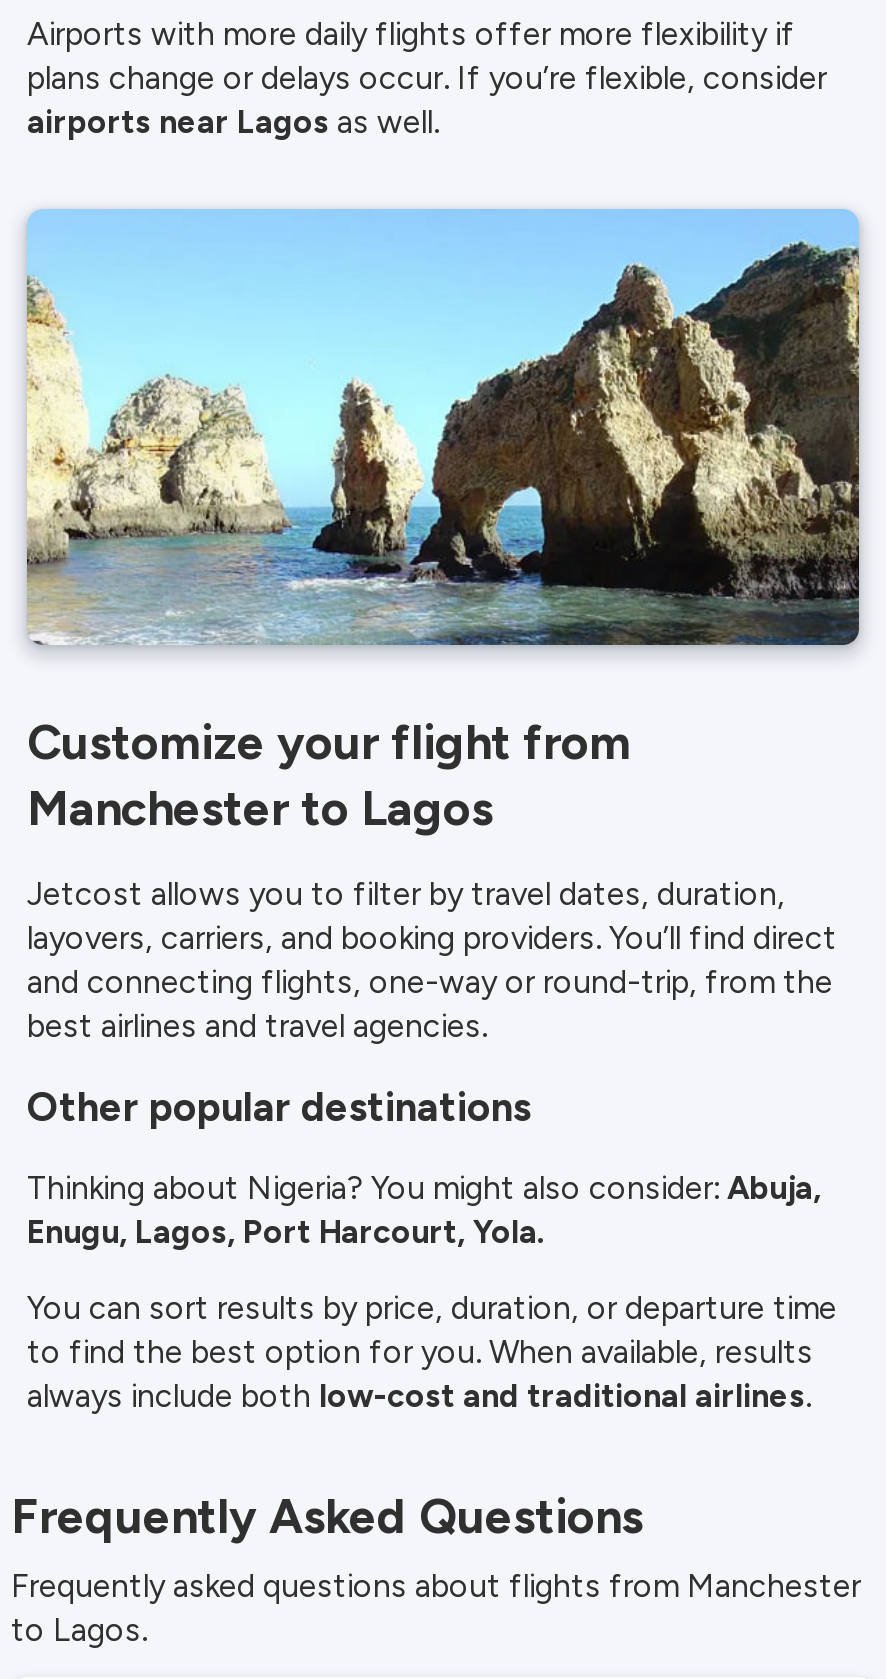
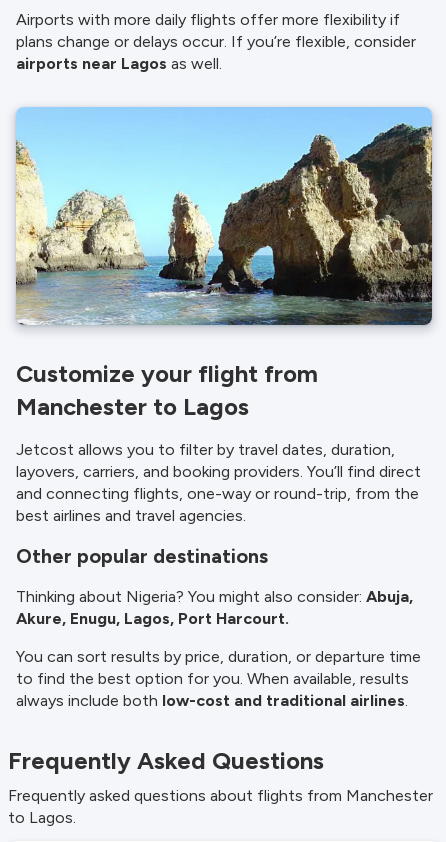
- Enugu, Lagos, Port Harcourt, Yola.
+ Akure, Enugu, Lagos, Port Harcourt.
